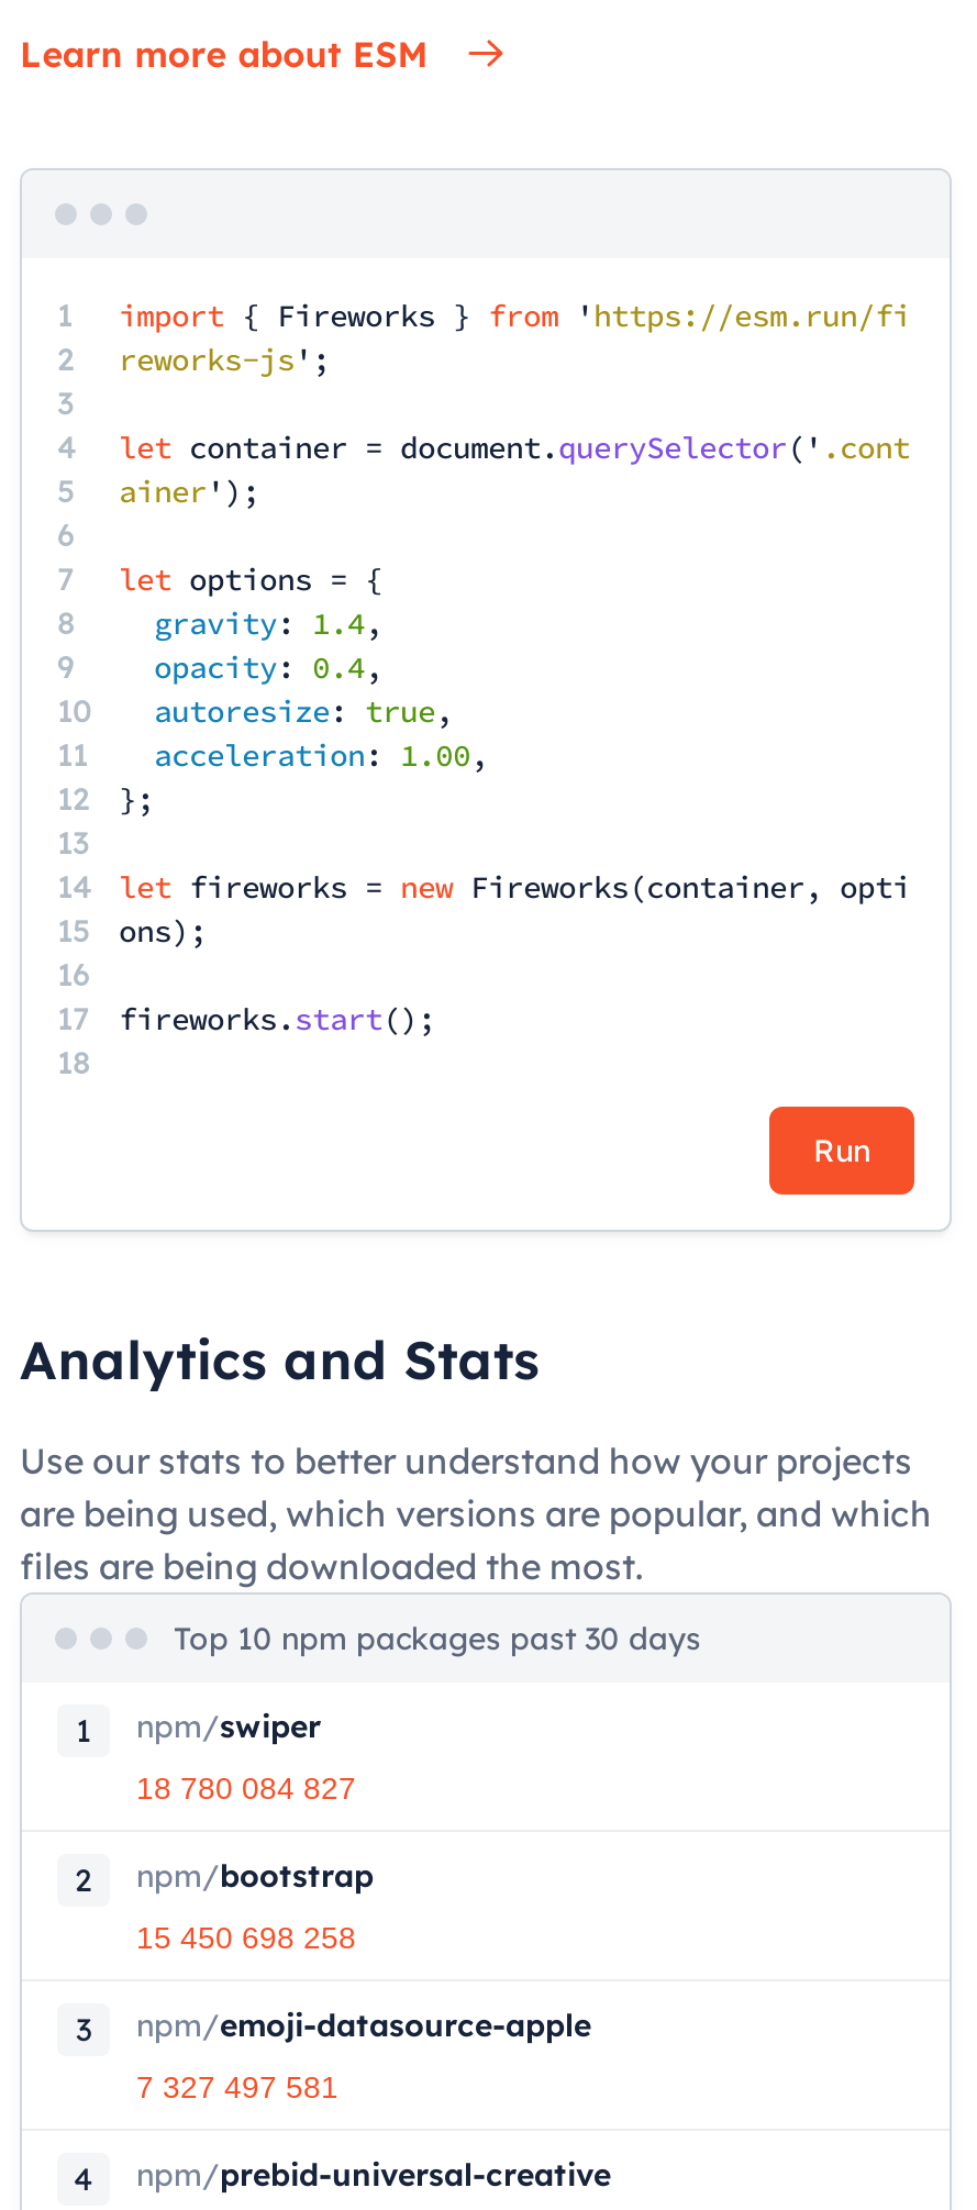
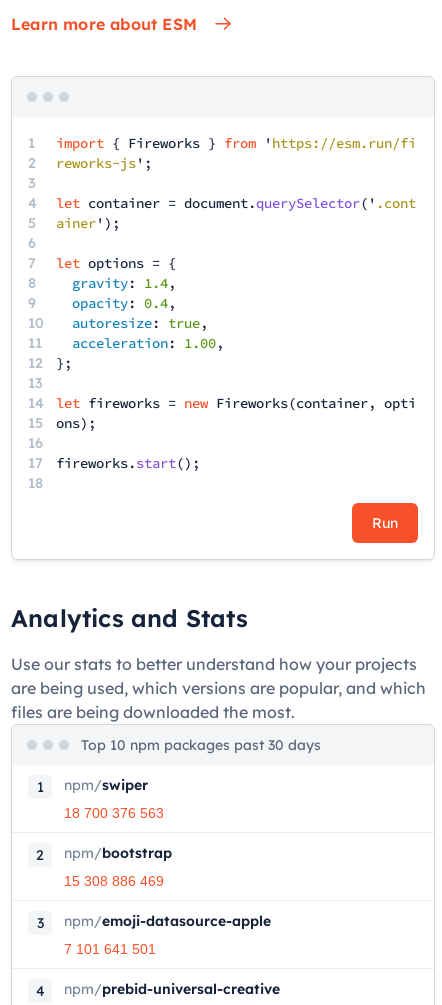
- 18 780 084 827
+ 18 700 376 563

- 15 450 698 258
+ 15 308 886 469

- 7 327 497 581
+ 7 101 641 501
